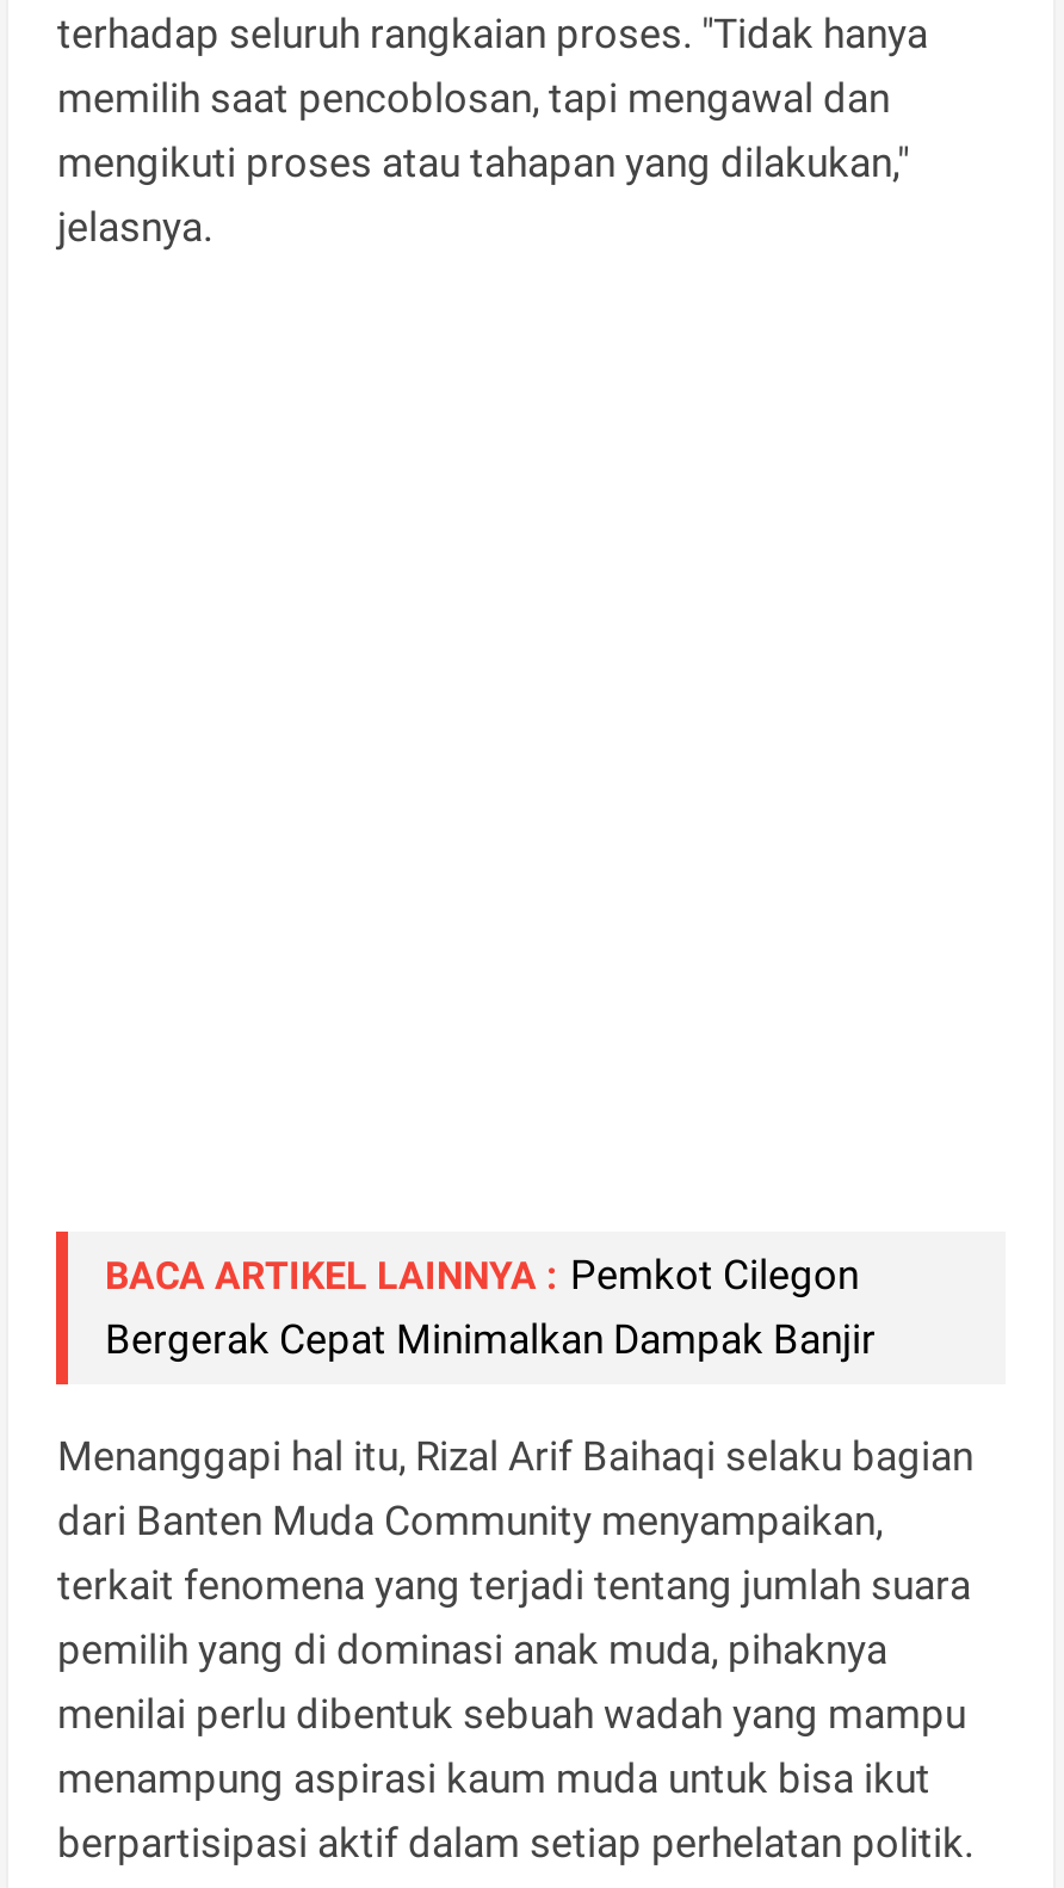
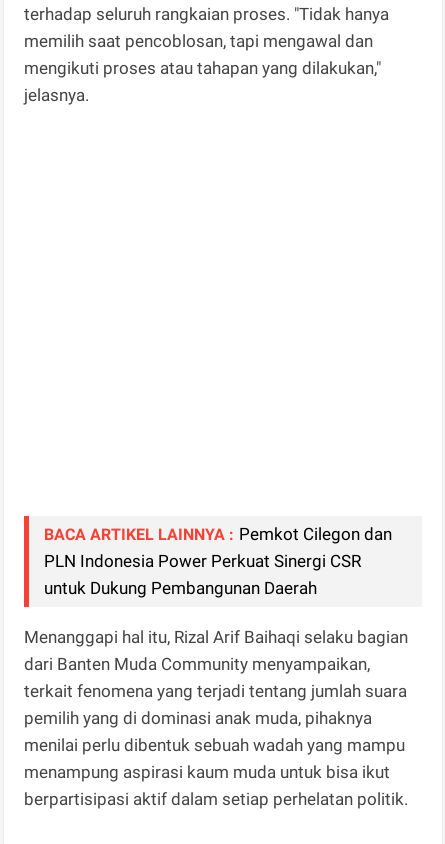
- BACA ARTIKEL LAINNYA : Pemkot Cilegon
- Bergerak Cepat Minimalkan Dampak Banjir
+ BACA ARTIKEL LAINNYA : Pemkot Cilegon dan
+ PLN Indonesia Power Perkuat Sinergi CSR
+ untuk Dukung Pembangunan Daerah
